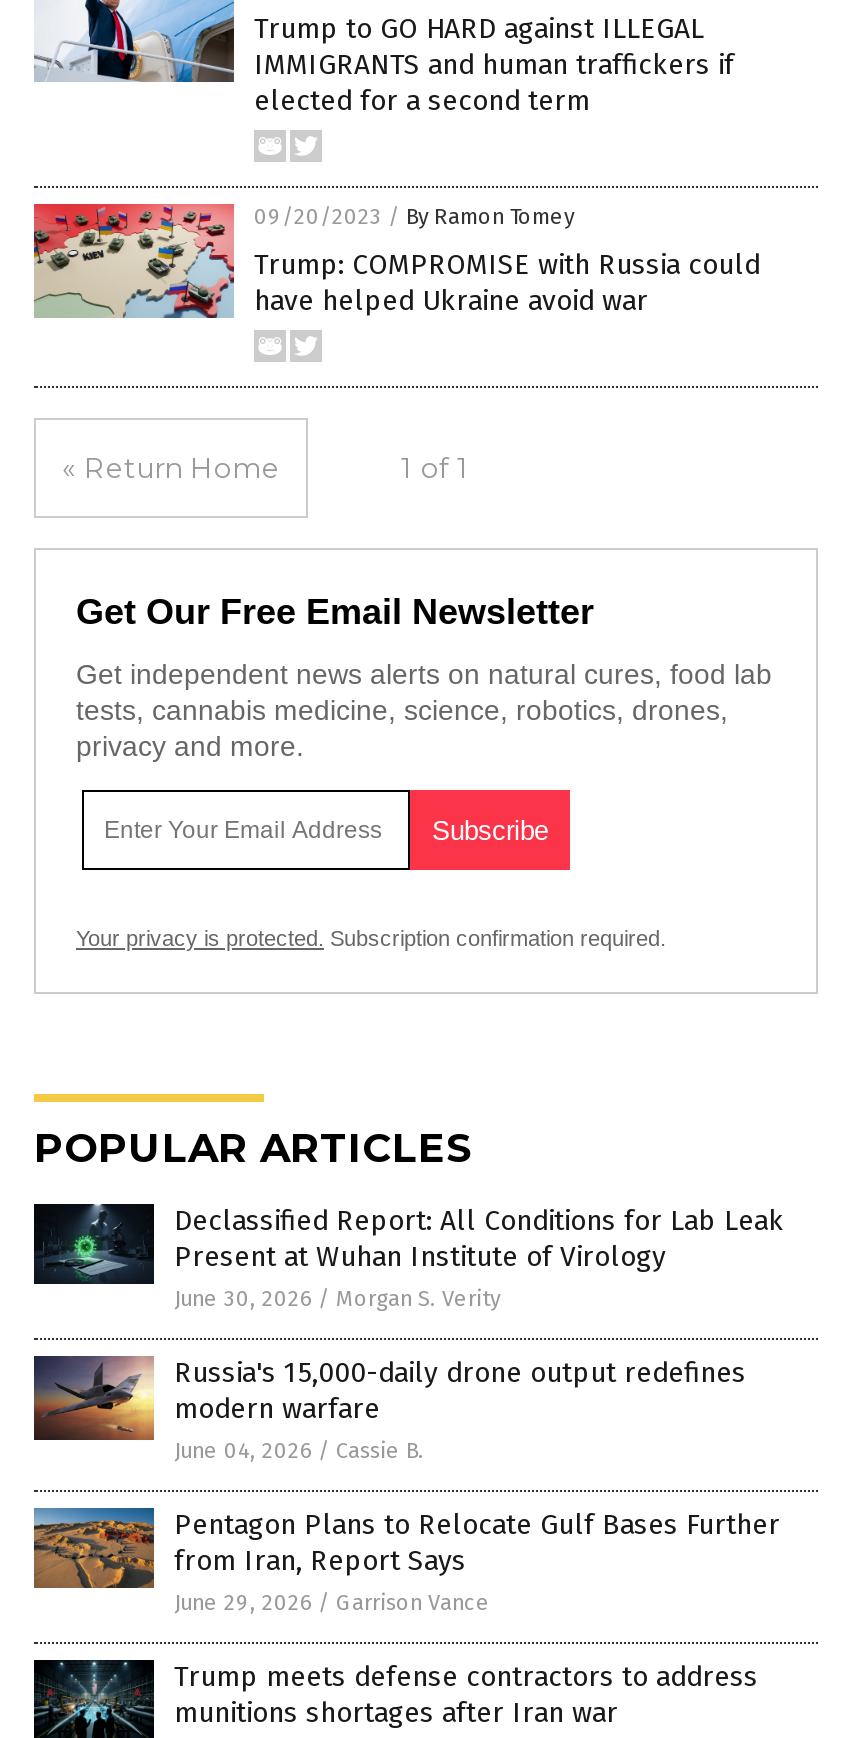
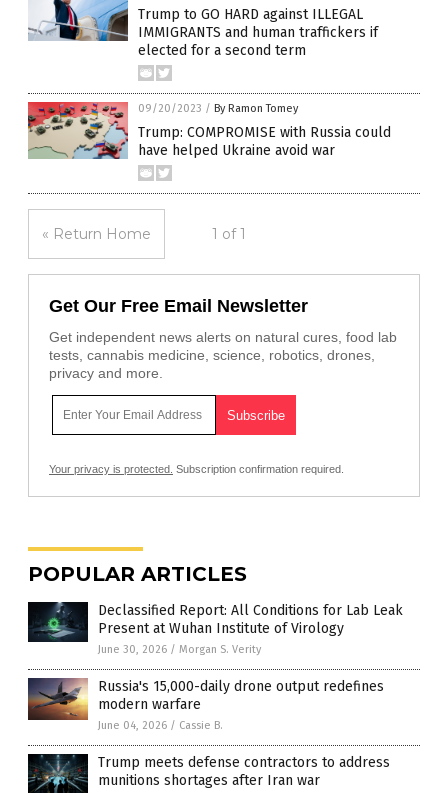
- [image]
- Pentagon Plans to Relocate Gulf Bases Further
- from Iran, Report Says
- June 29, 2026 / Garrison Vance
